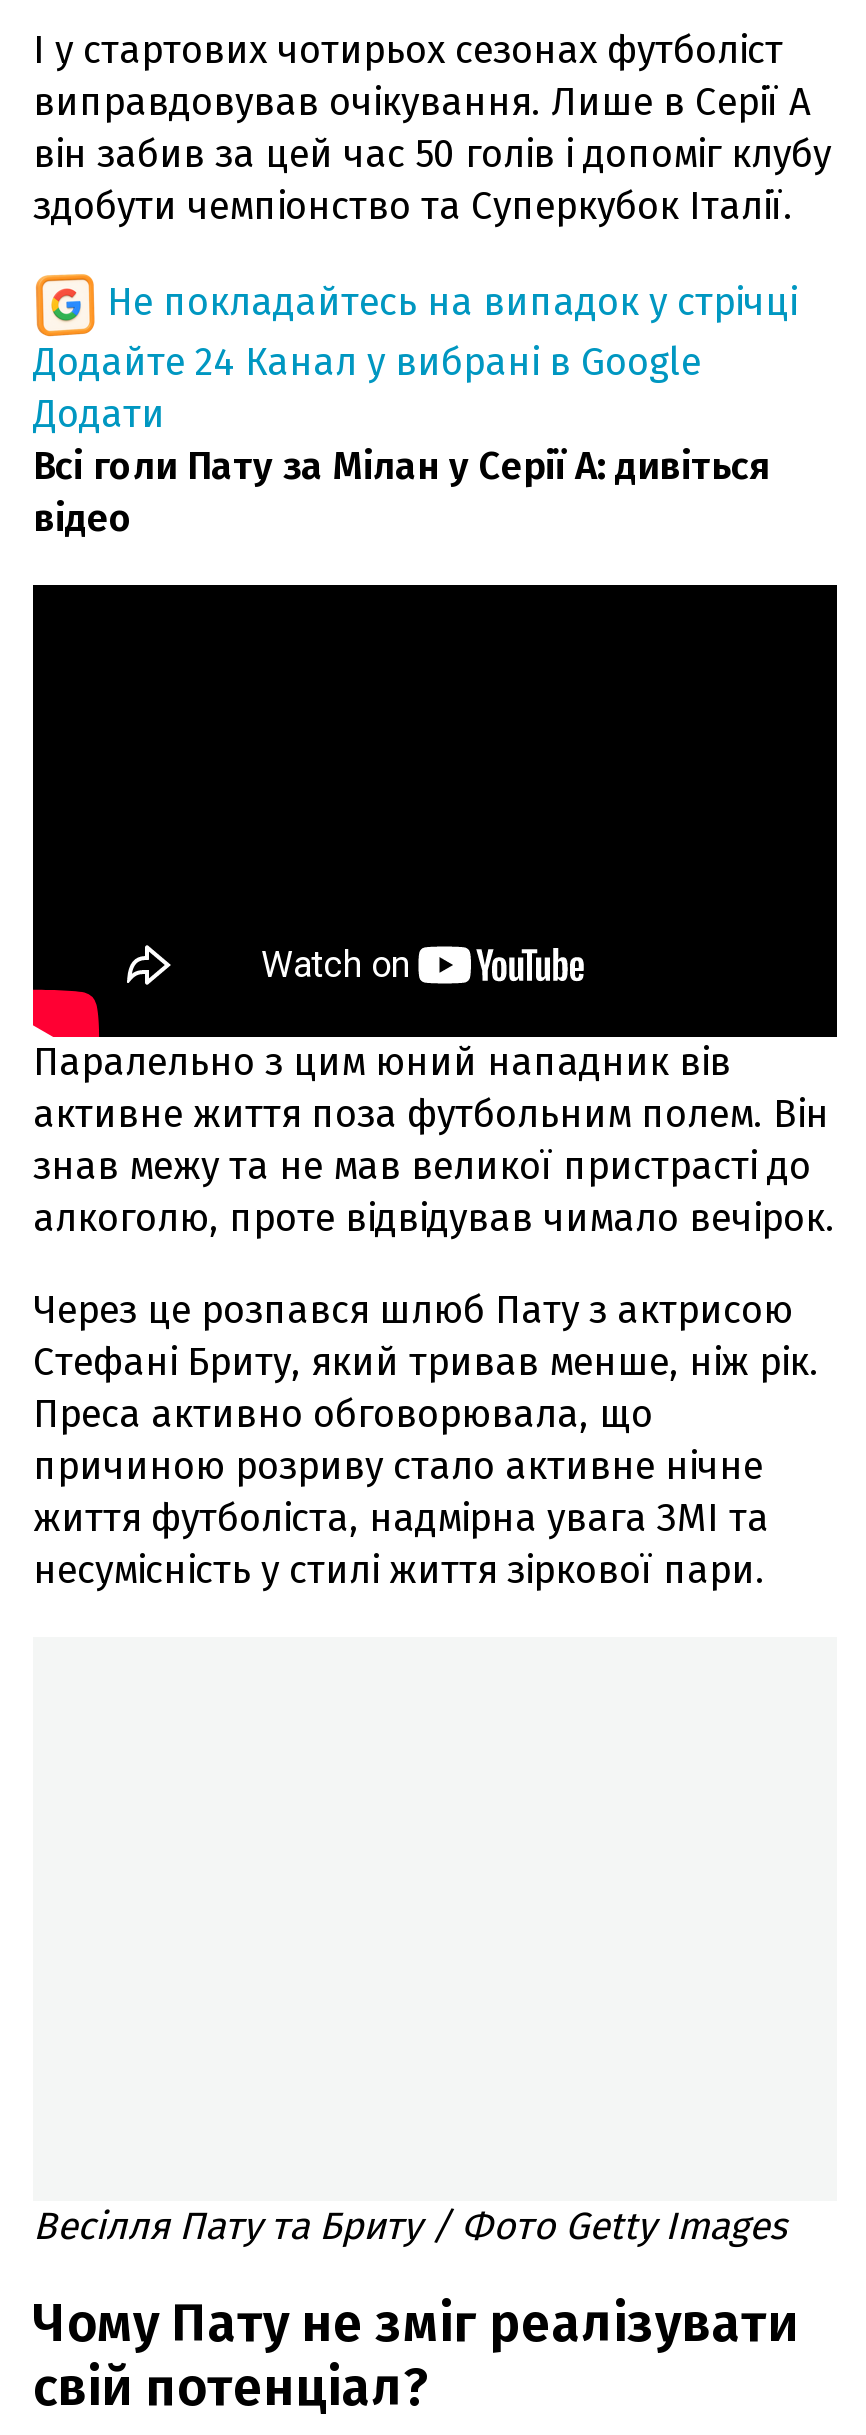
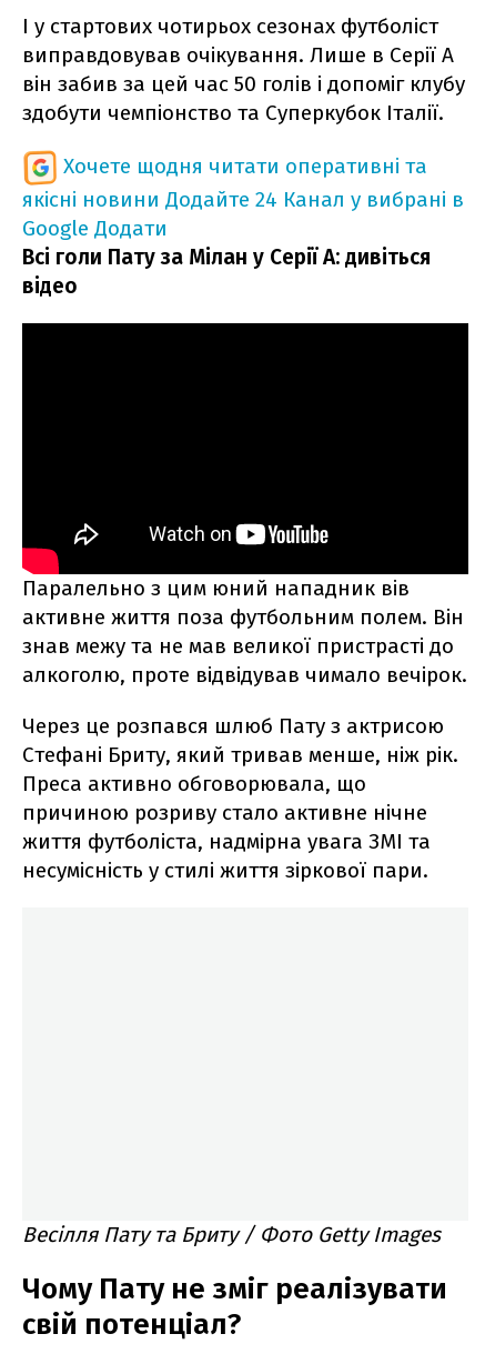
- Не покладайтесь на випадок у стрічці
- Додайте 24 Канал у вибрані в Google
- Додати
+ Хочете щодня читати оперативні та
+ якісні новини Додайте 24 Канал у вибрані в
+ Google Додати
